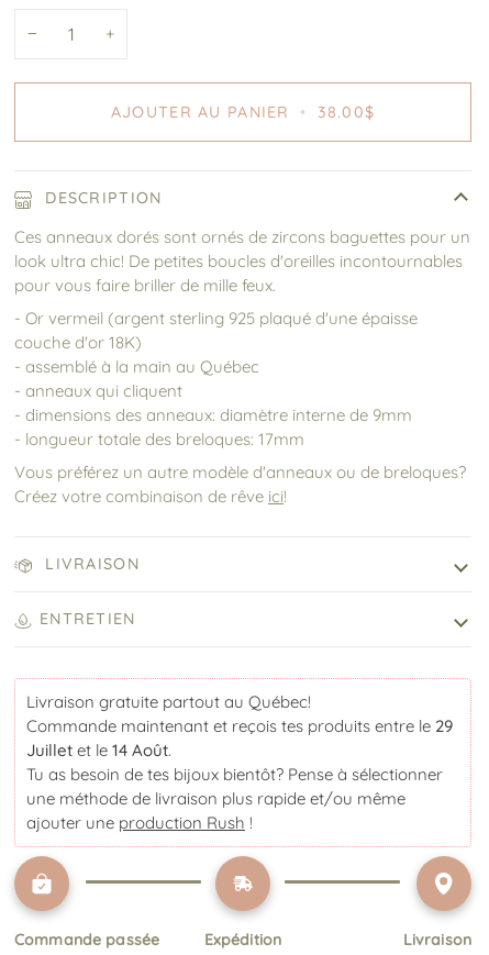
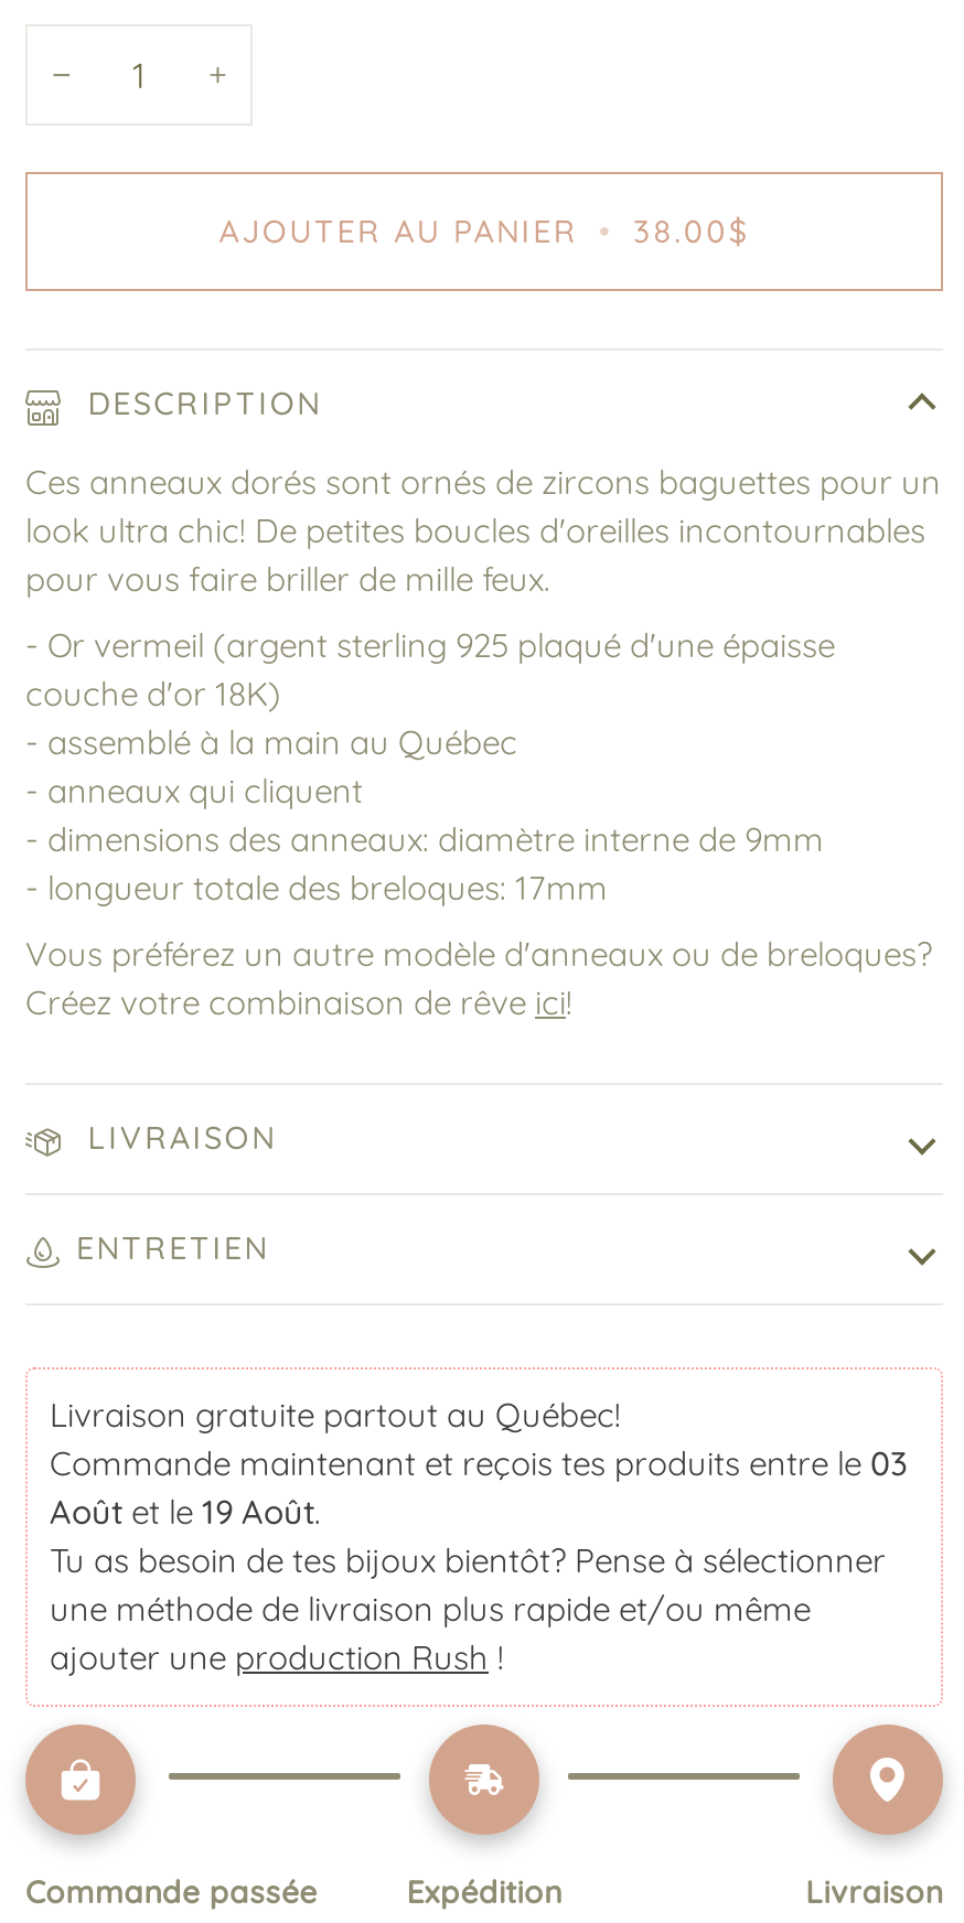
- Commande maintenant et reçois tes produits entre le 29
+ Commande maintenant et reçois tes produits entre le 03

- Juillet et le 14 Août.
+ Août et le 19 Août.
